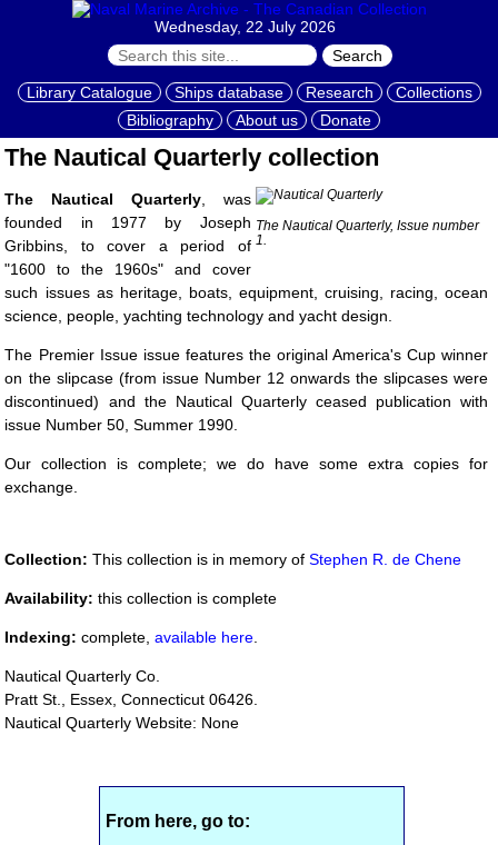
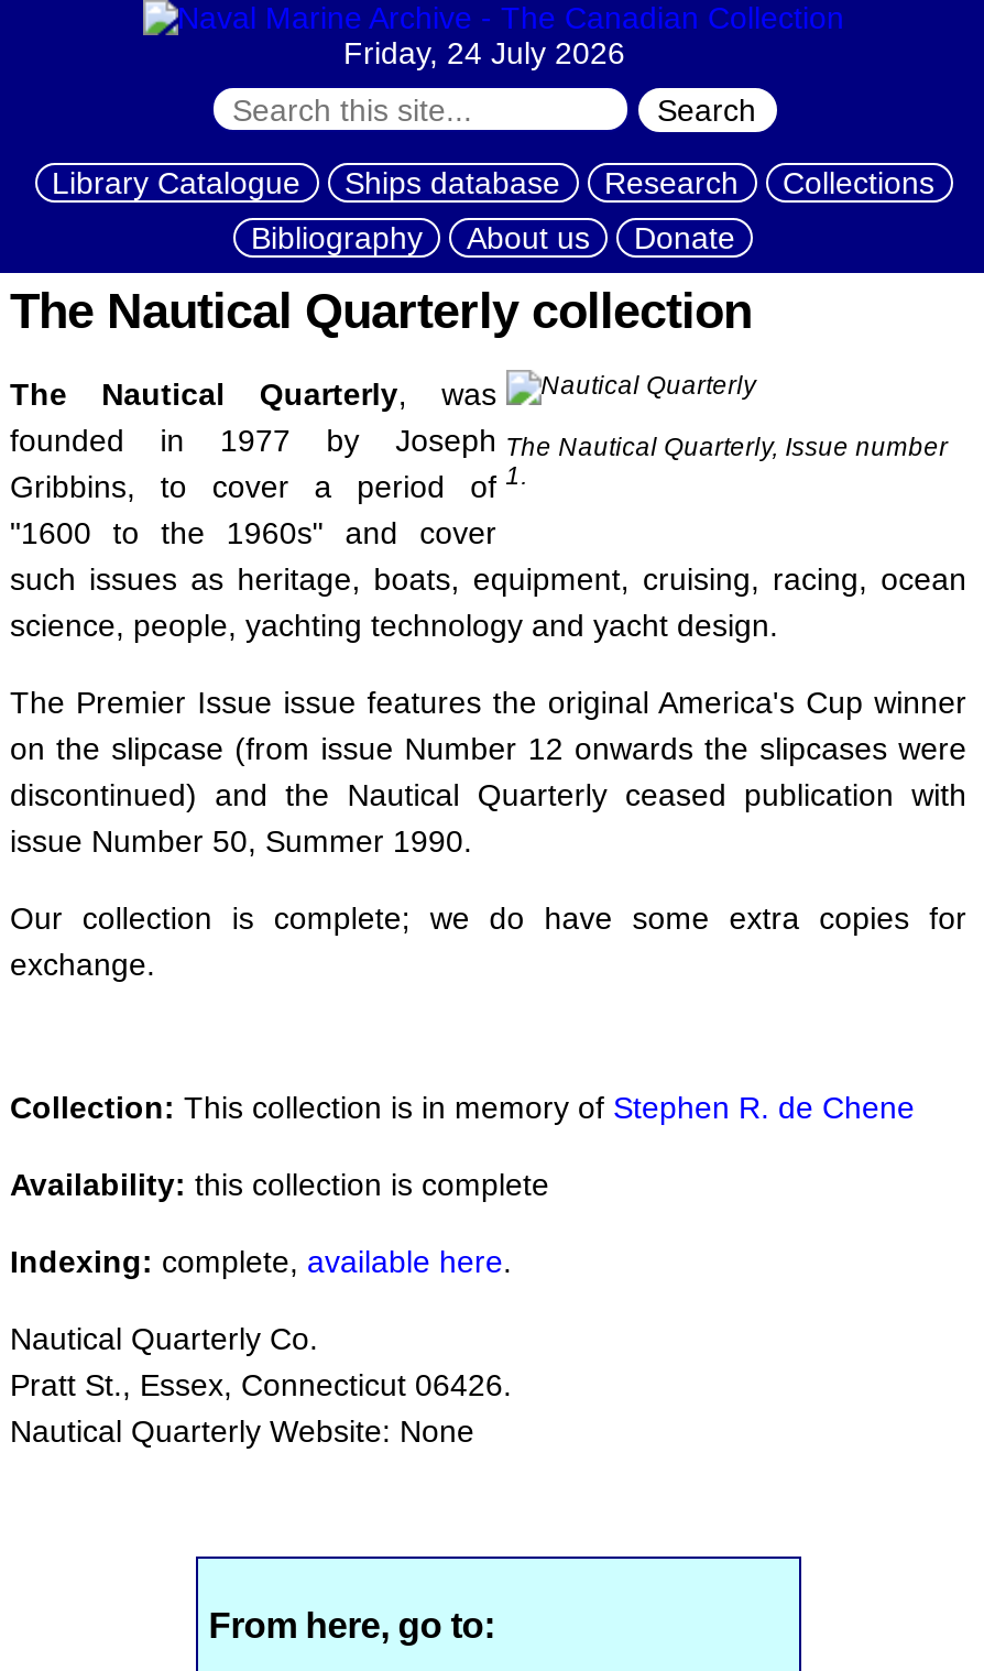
- Wednesday, 22 July 2026
+ Friday, 24 July 2026
